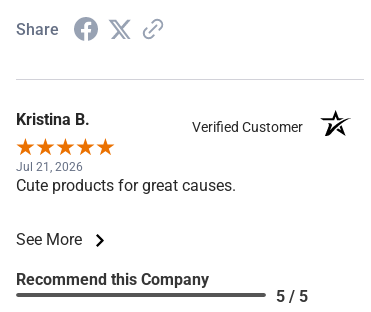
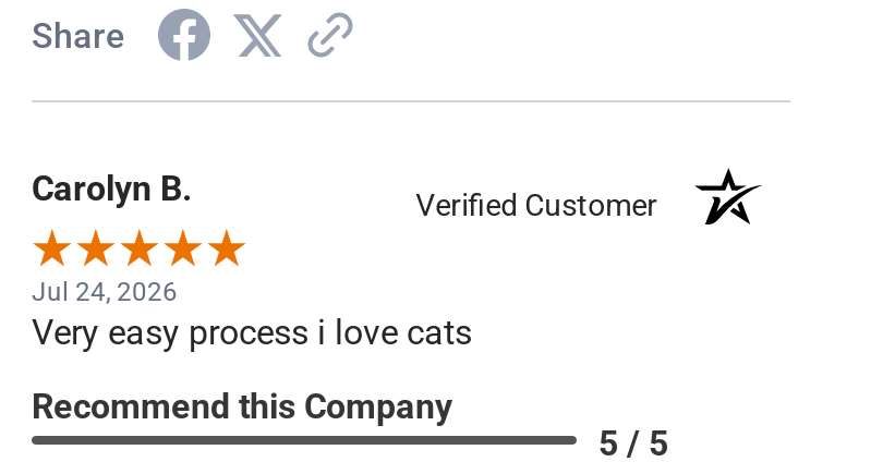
- Kristina B.
+ Carolyn B.

- Jul 21, 2026
- Cute products for great causes.
- See More
+ Jul 24, 2026
+ Very easy process i love cats
